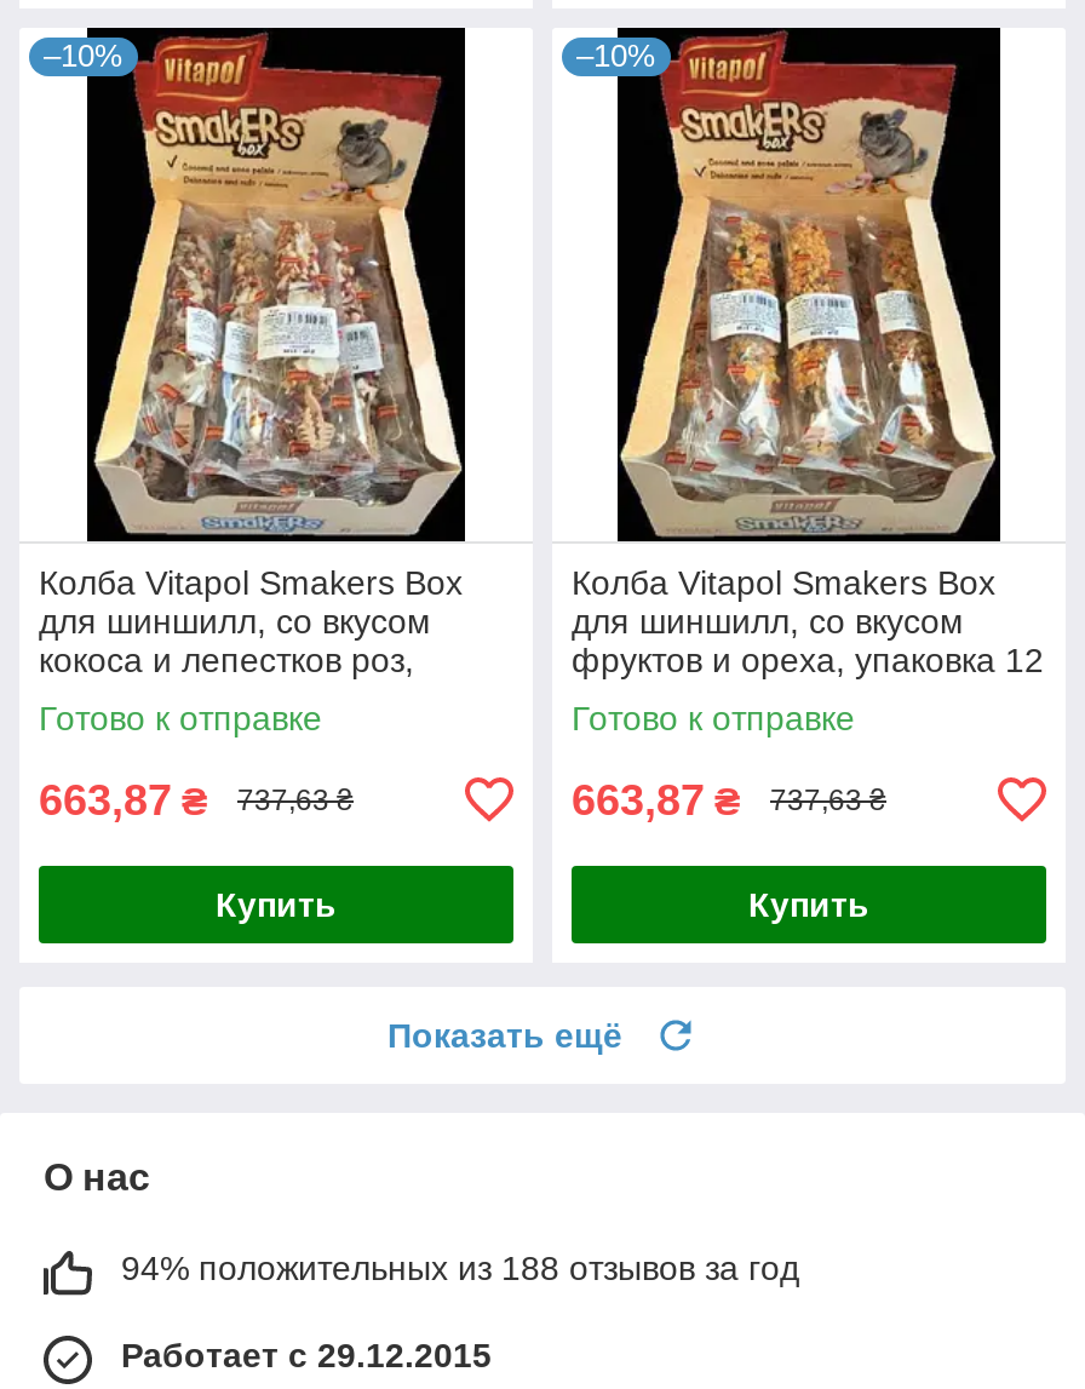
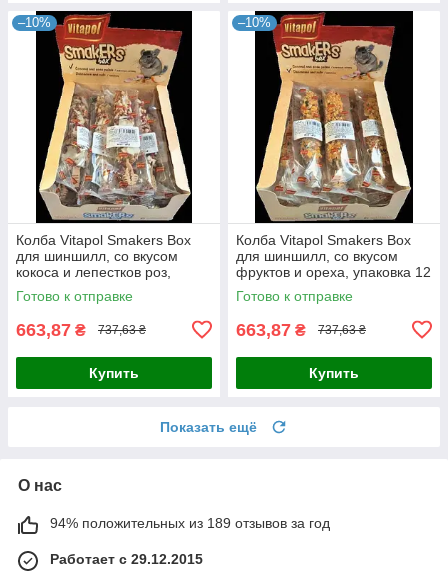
- 94% положительных из 188 отзывов за год
+ 94% положительных из 189 отзывов за год
